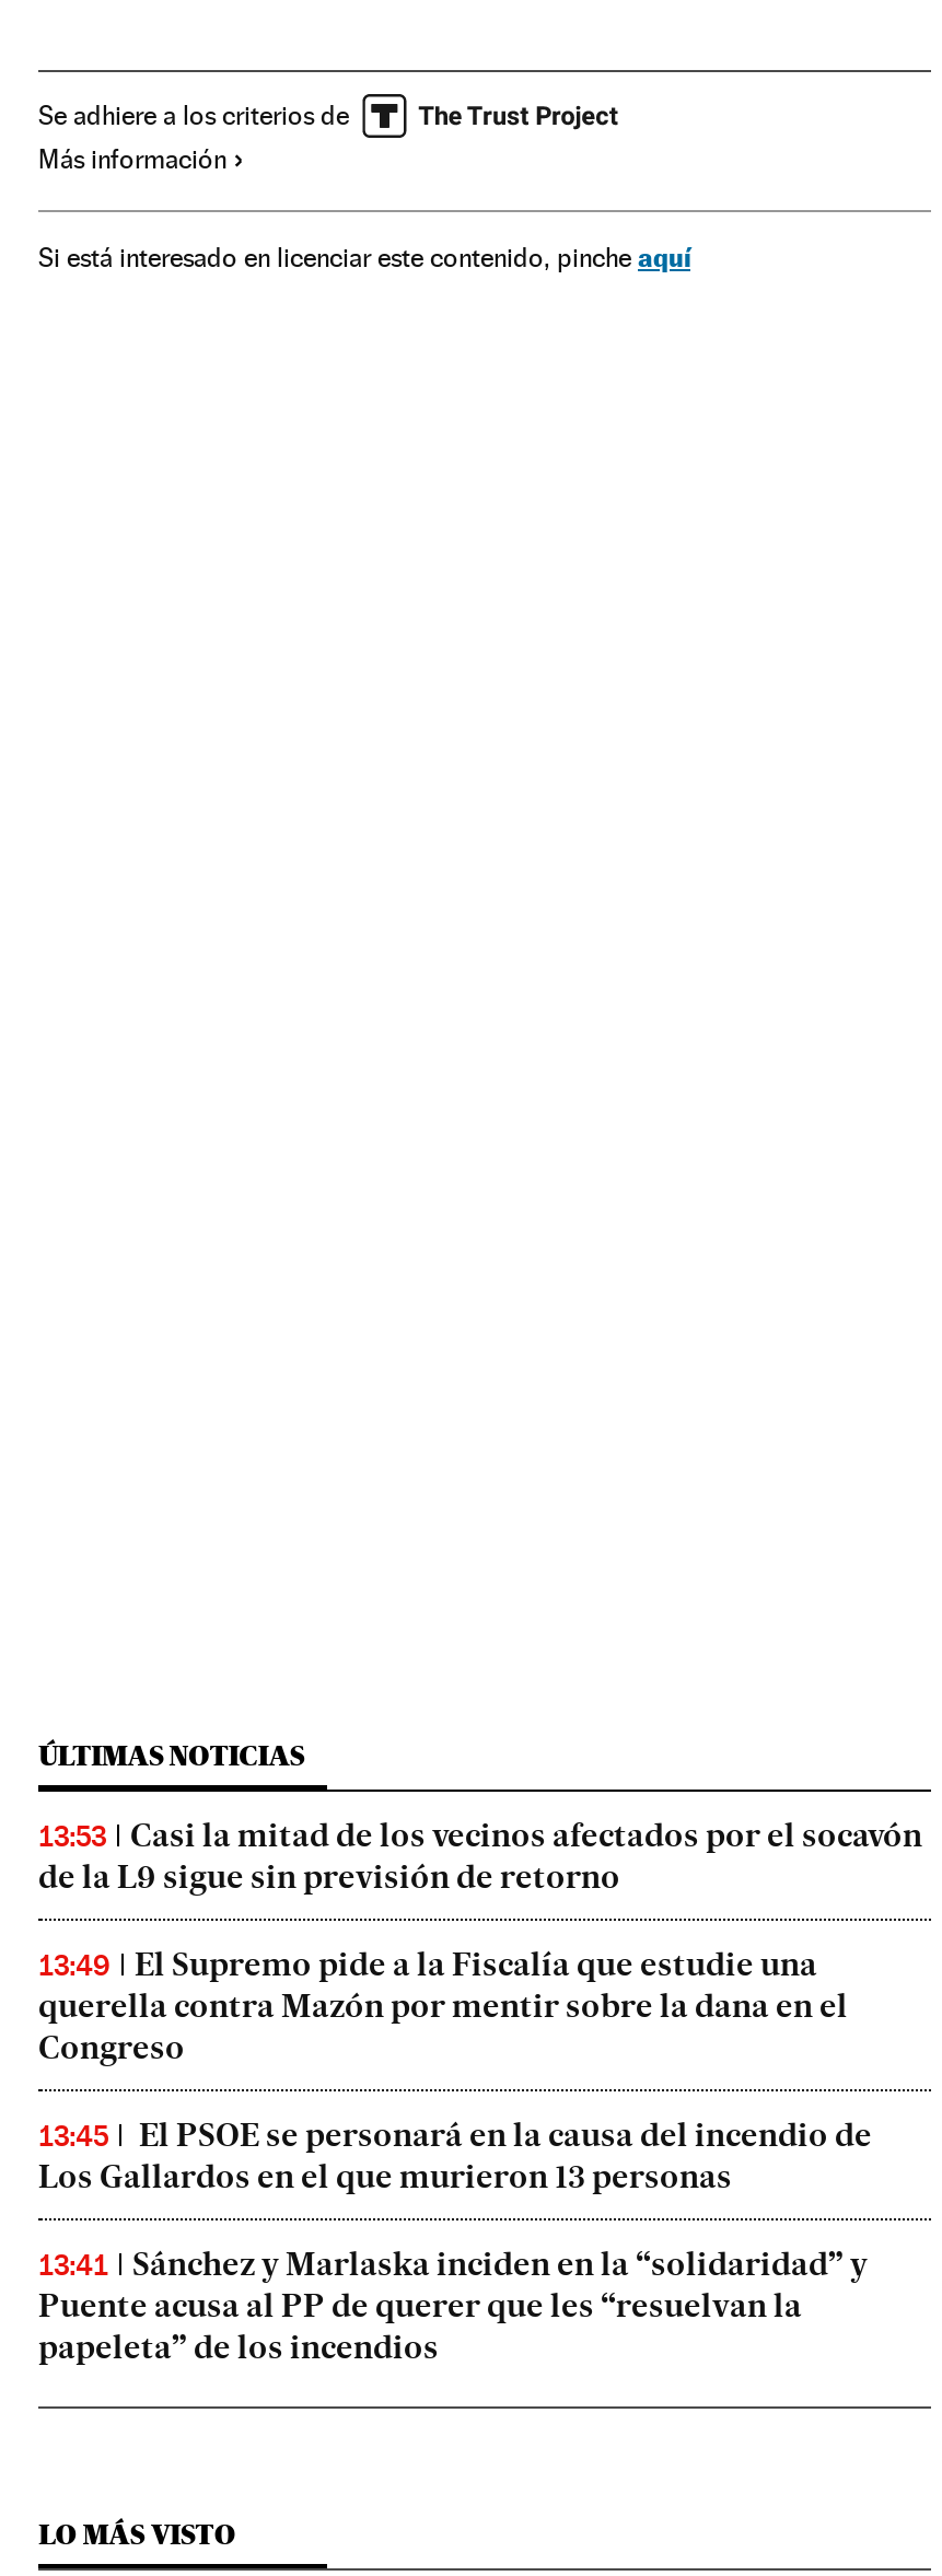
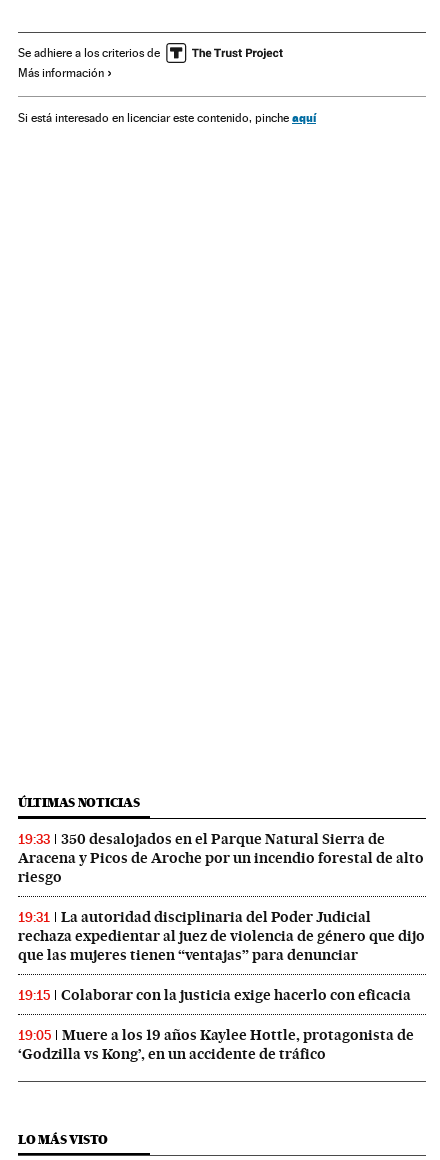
- 13:53
- Casi la mitad de los vecinos afectados por el socavón
- de la L9 sigue sin previsión de retorno
+ 19:33
+ 350 desalojados en el Parque Natural Sierra de
+ Aracena y Picos de Aroche por un incendio forestal de alto
+ riesgo

- 13:49
- El Supremo pide a la Fiscalía que estudie una
- querella contra Mazón por mentir sobre la dana en el
- Congreso
+ 19:31
+ La autoridad disciplinaria del Poder Judicial
+ rechaza expedientar al juez de violencia de género que dijo
+ que las mujeres tienen “ventajas” para denunciar

- 13:45
- El PSOE se personará en la causa del incendio de
- Los Gallardos en el que murieron 13 personas
+ 19:15
+ Colaborar con la justicia exige hacerlo con eficacia

- 13:41
- Sánchez y Marlaska inciden en la “solidaridad” y
- Puente acusa al PP de querer que les “resuelvan la
- papeleta” de los incendios
+ 19:05
+ Muere a los 19 años Kaylee Hottle, protagonista de
+ ‘Godzilla vs Kong’, en un accidente de tráfico
